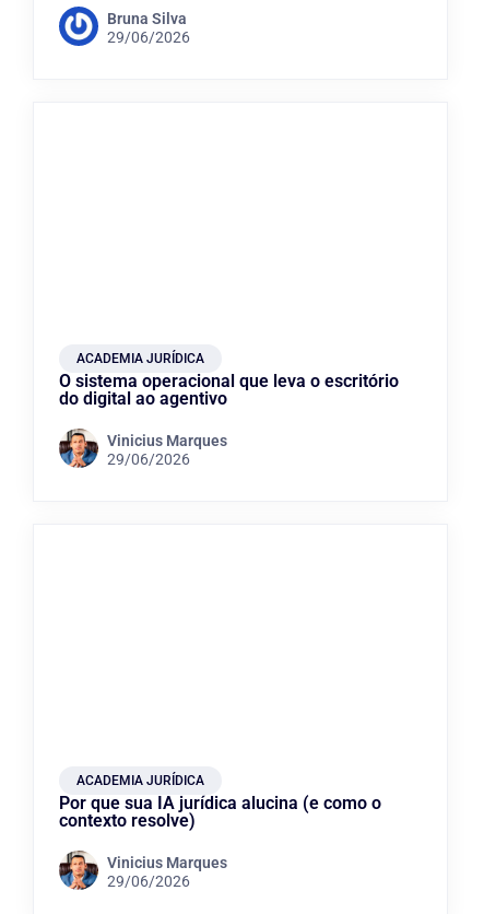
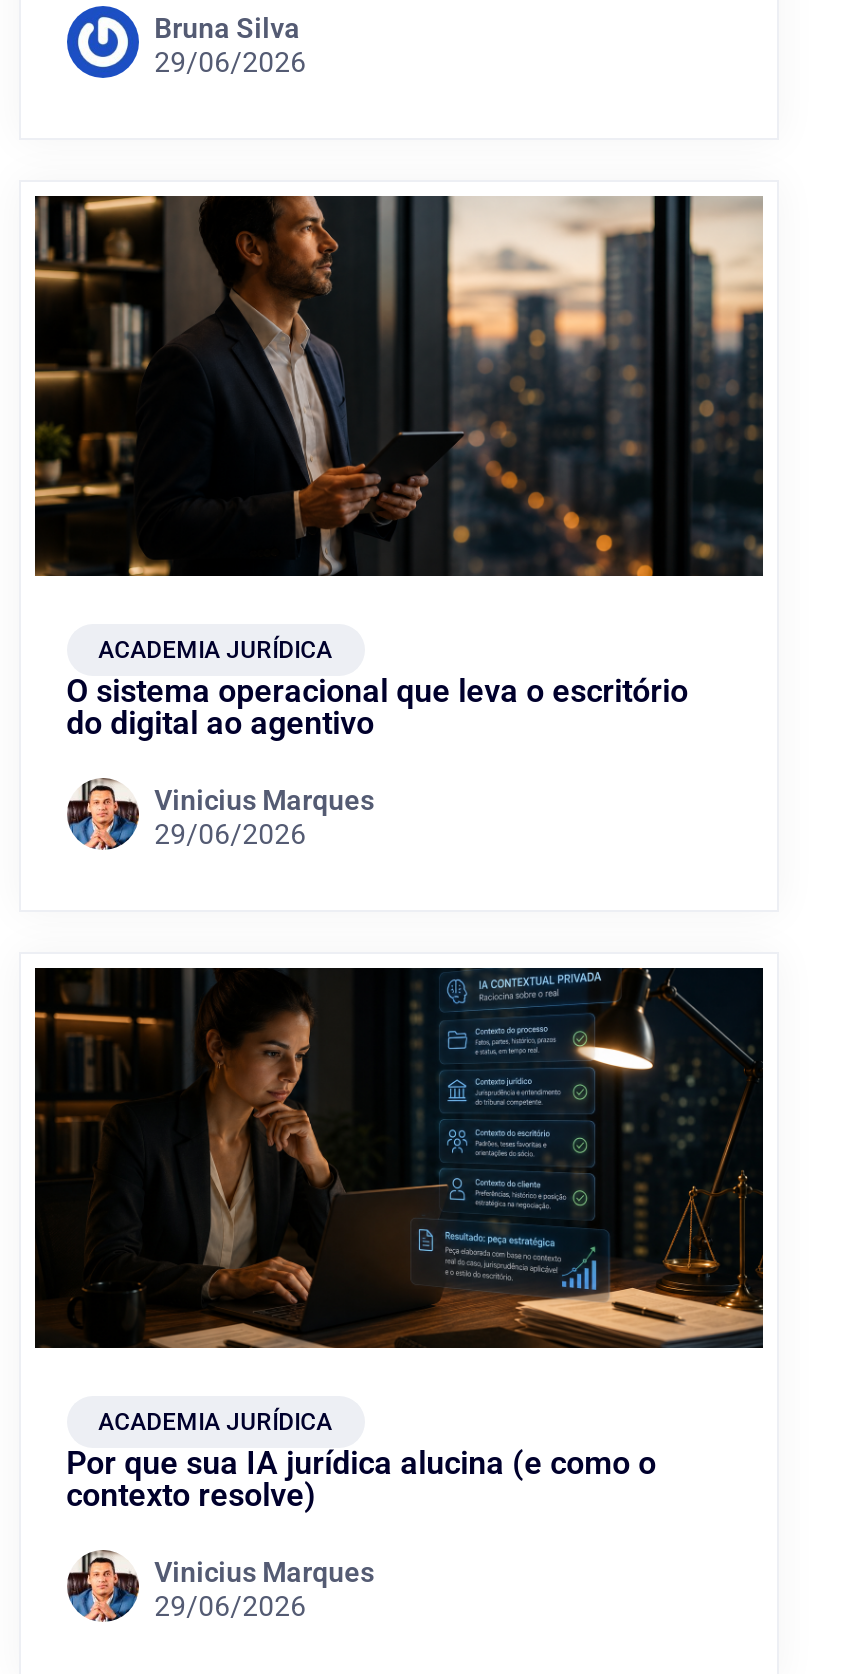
+ [image]

+ [image]
